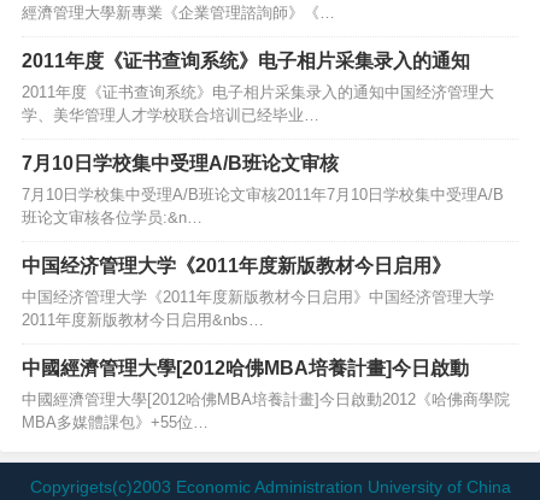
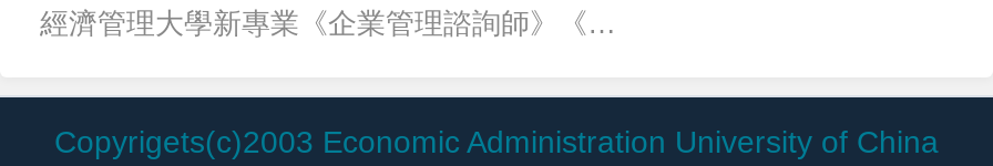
- 2011年度《证书查询系统》电子相片采集录入的通知
- 2011年度《证书查询系统》电子相片采集录入的通知中国经济管理大
- 学、美华管理人才学校联合培训已经毕业…
- 7月10日学校集中受理A/B班论文审核
- 7月10日学校集中受理A/B班论文审核2011年7月10日学校集中受理A/B
- 班论文审核各位学员:&n…
- 中国经济管理大学《2011年度新版教材今日启用》
- 中国经济管理大学《2011年度新版教材今日启用》中国经济管理大学
- 2011年度新版教材今日启用&nbs…
- 中國經濟管理大學[2012哈佛MBA培養計畫]今日啟動
- 中國經濟管理大學[2012哈佛MBA培養計畫]今日啟動2012《哈佛商學院
- MBA多媒體課包》+55位…
